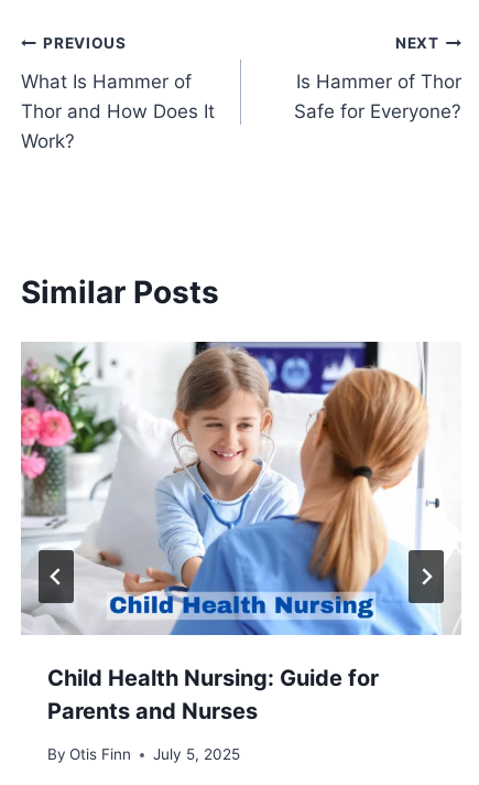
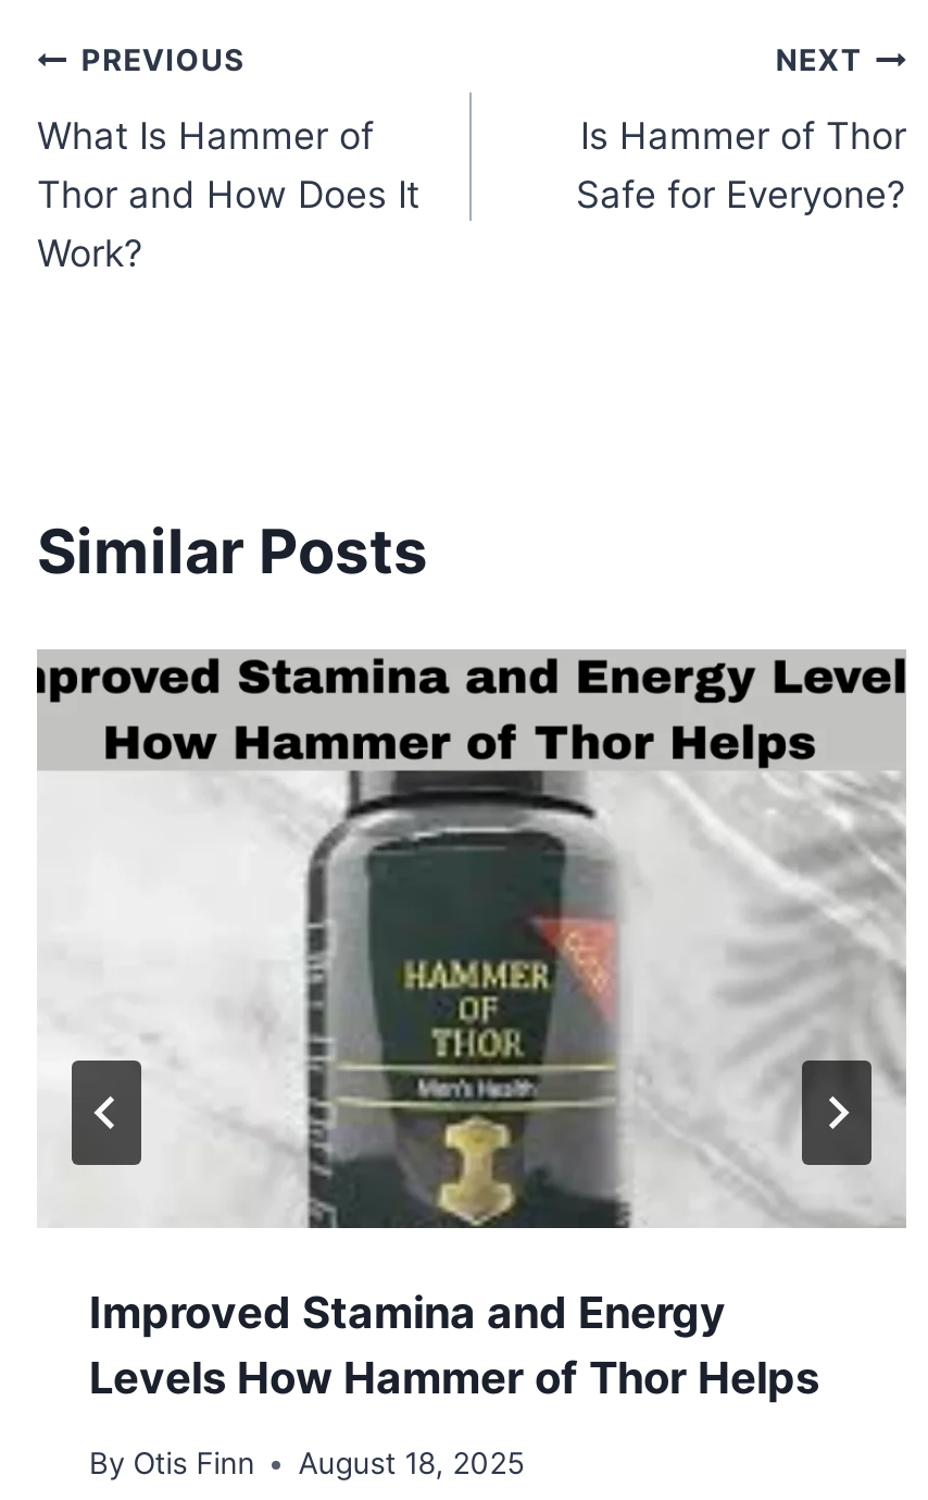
- [image]
- Child Health Nursing: Guide for
- Parents and Nurses
+ [image]
+ Improved Stamina and Energy
+ Levels How Hammer of Thor Helps

- By Otis Finn July 5, 2025
+ By Otis Finn August 18, 2025
